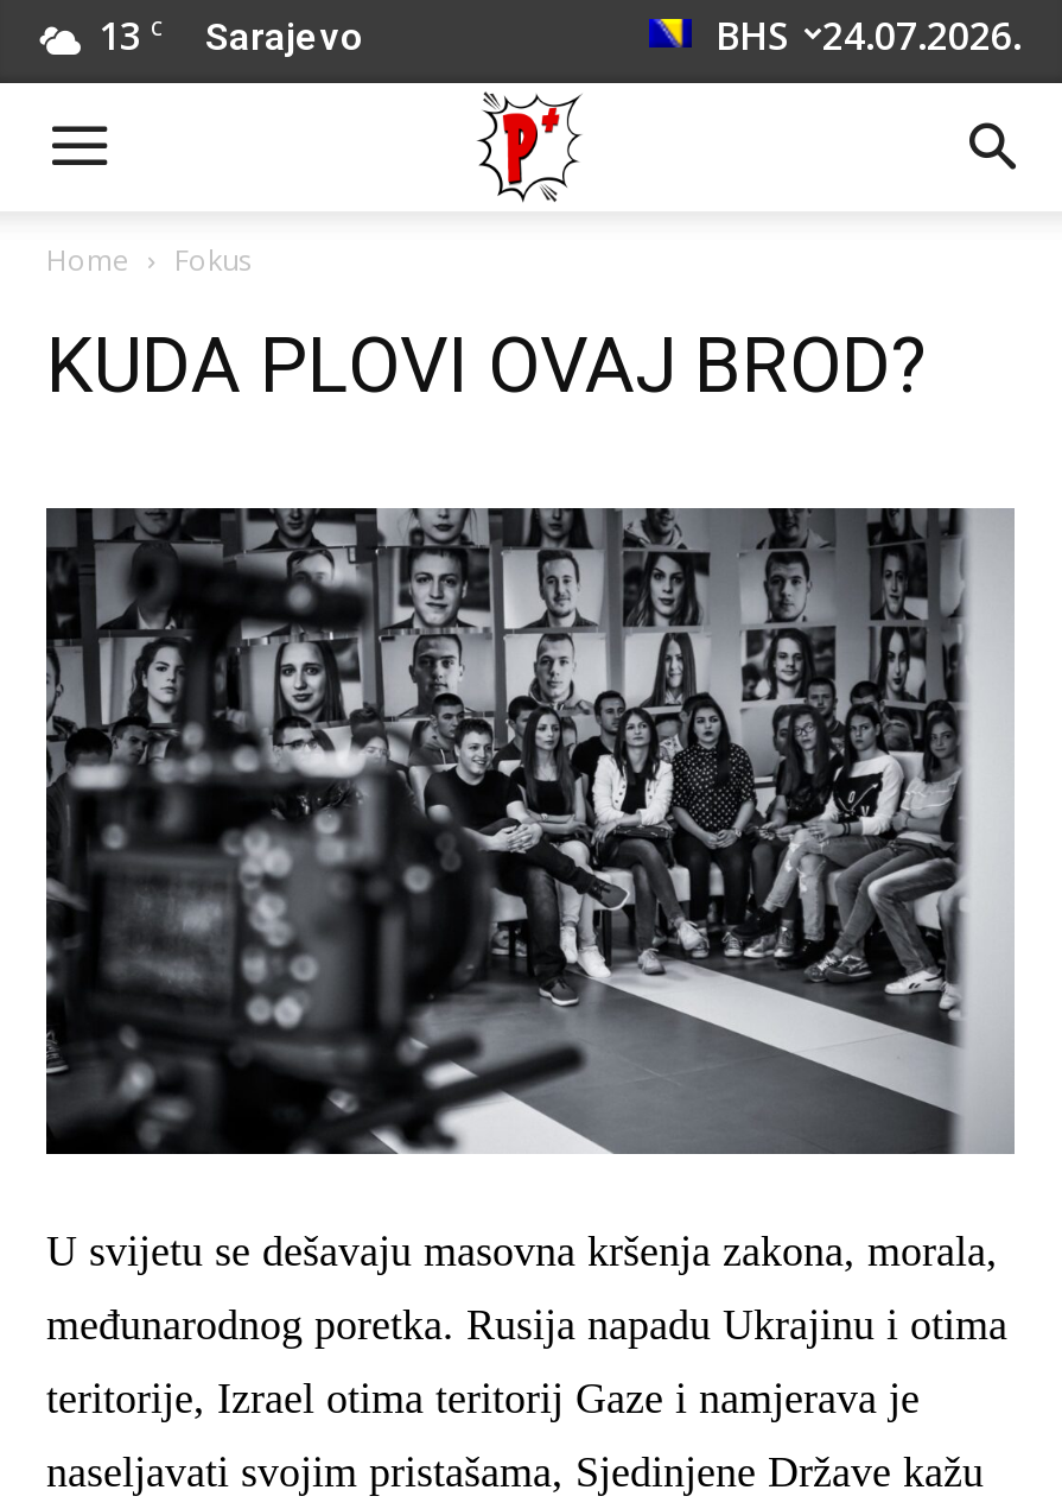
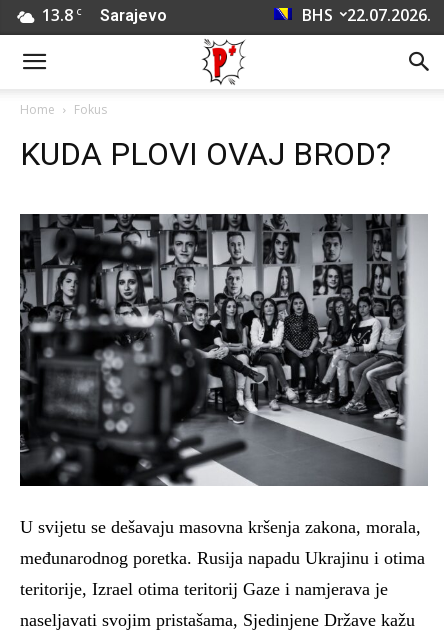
- 13 C Sarajevo
+ 13.8 C Sarajevo

- BHS 24.07.2026.
+ BHS 22.07.2026.
